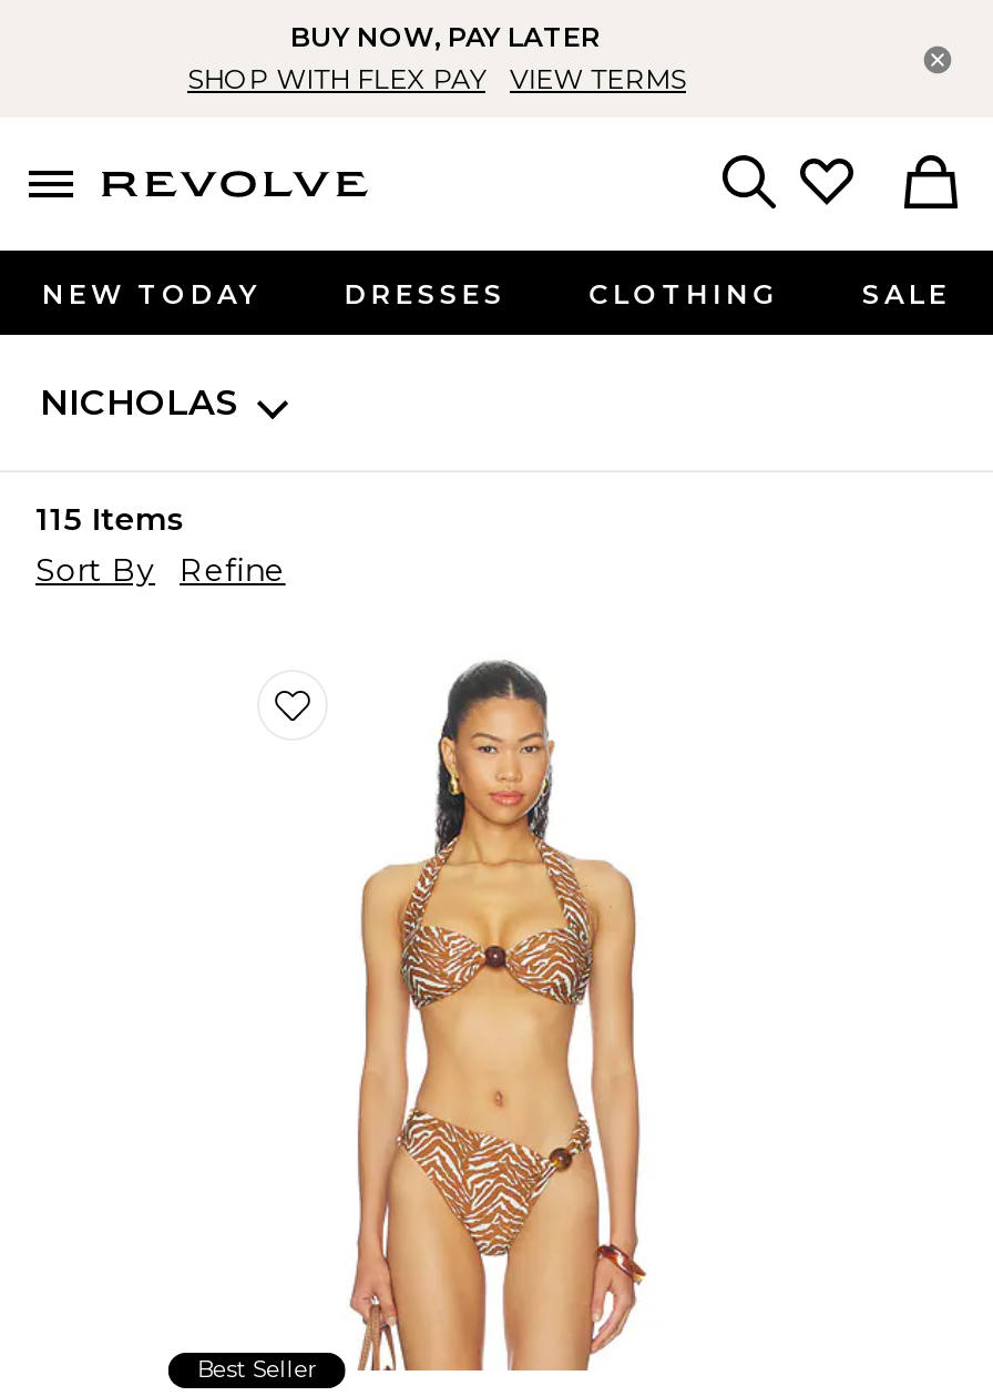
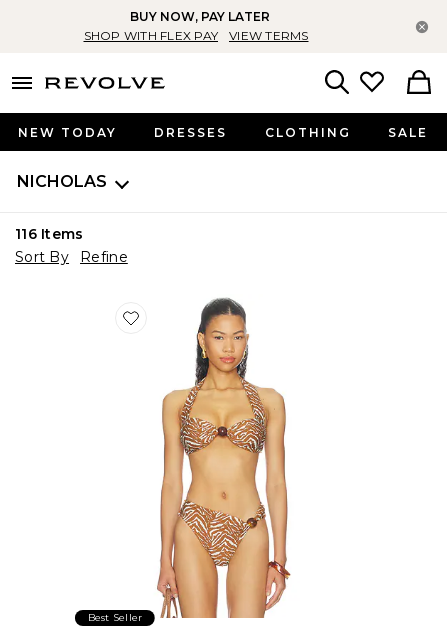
- 115 Items
+ 116 Items
